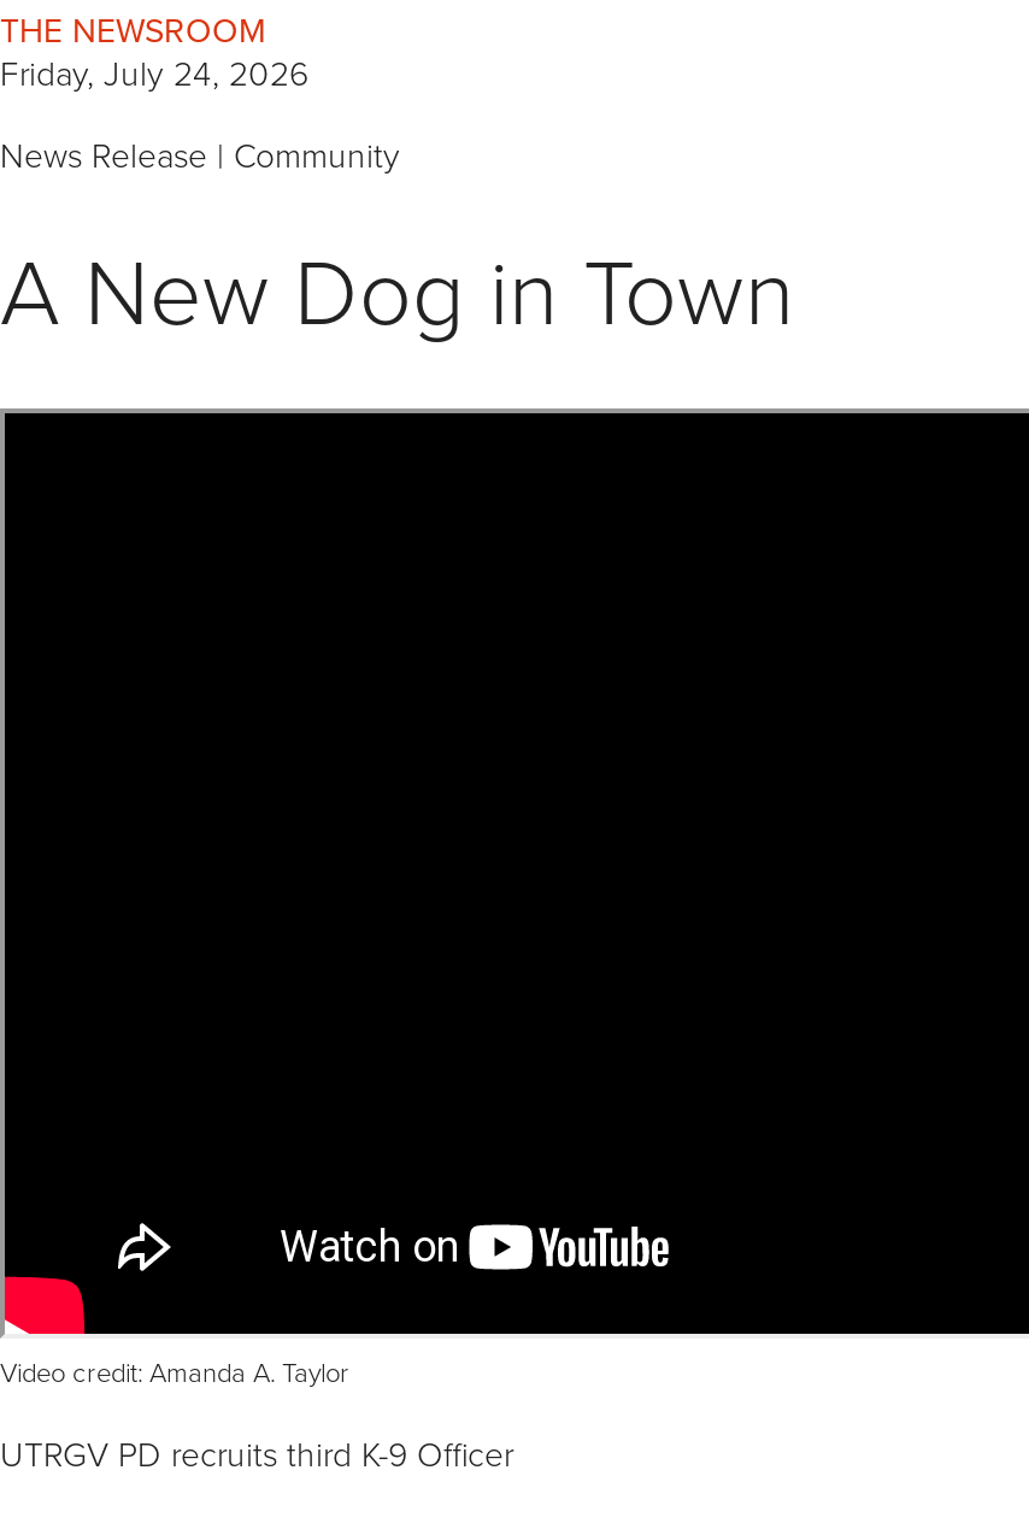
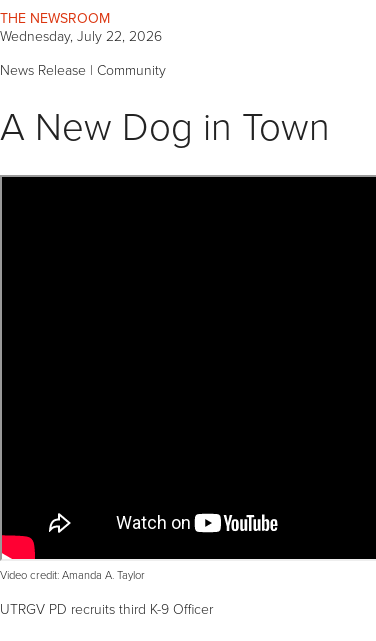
- Friday, July 24, 2026
+ Wednesday, July 22, 2026
